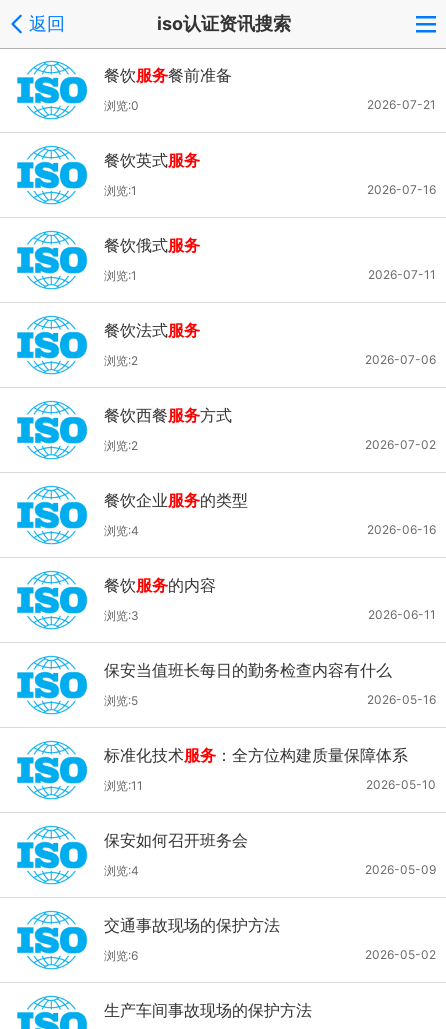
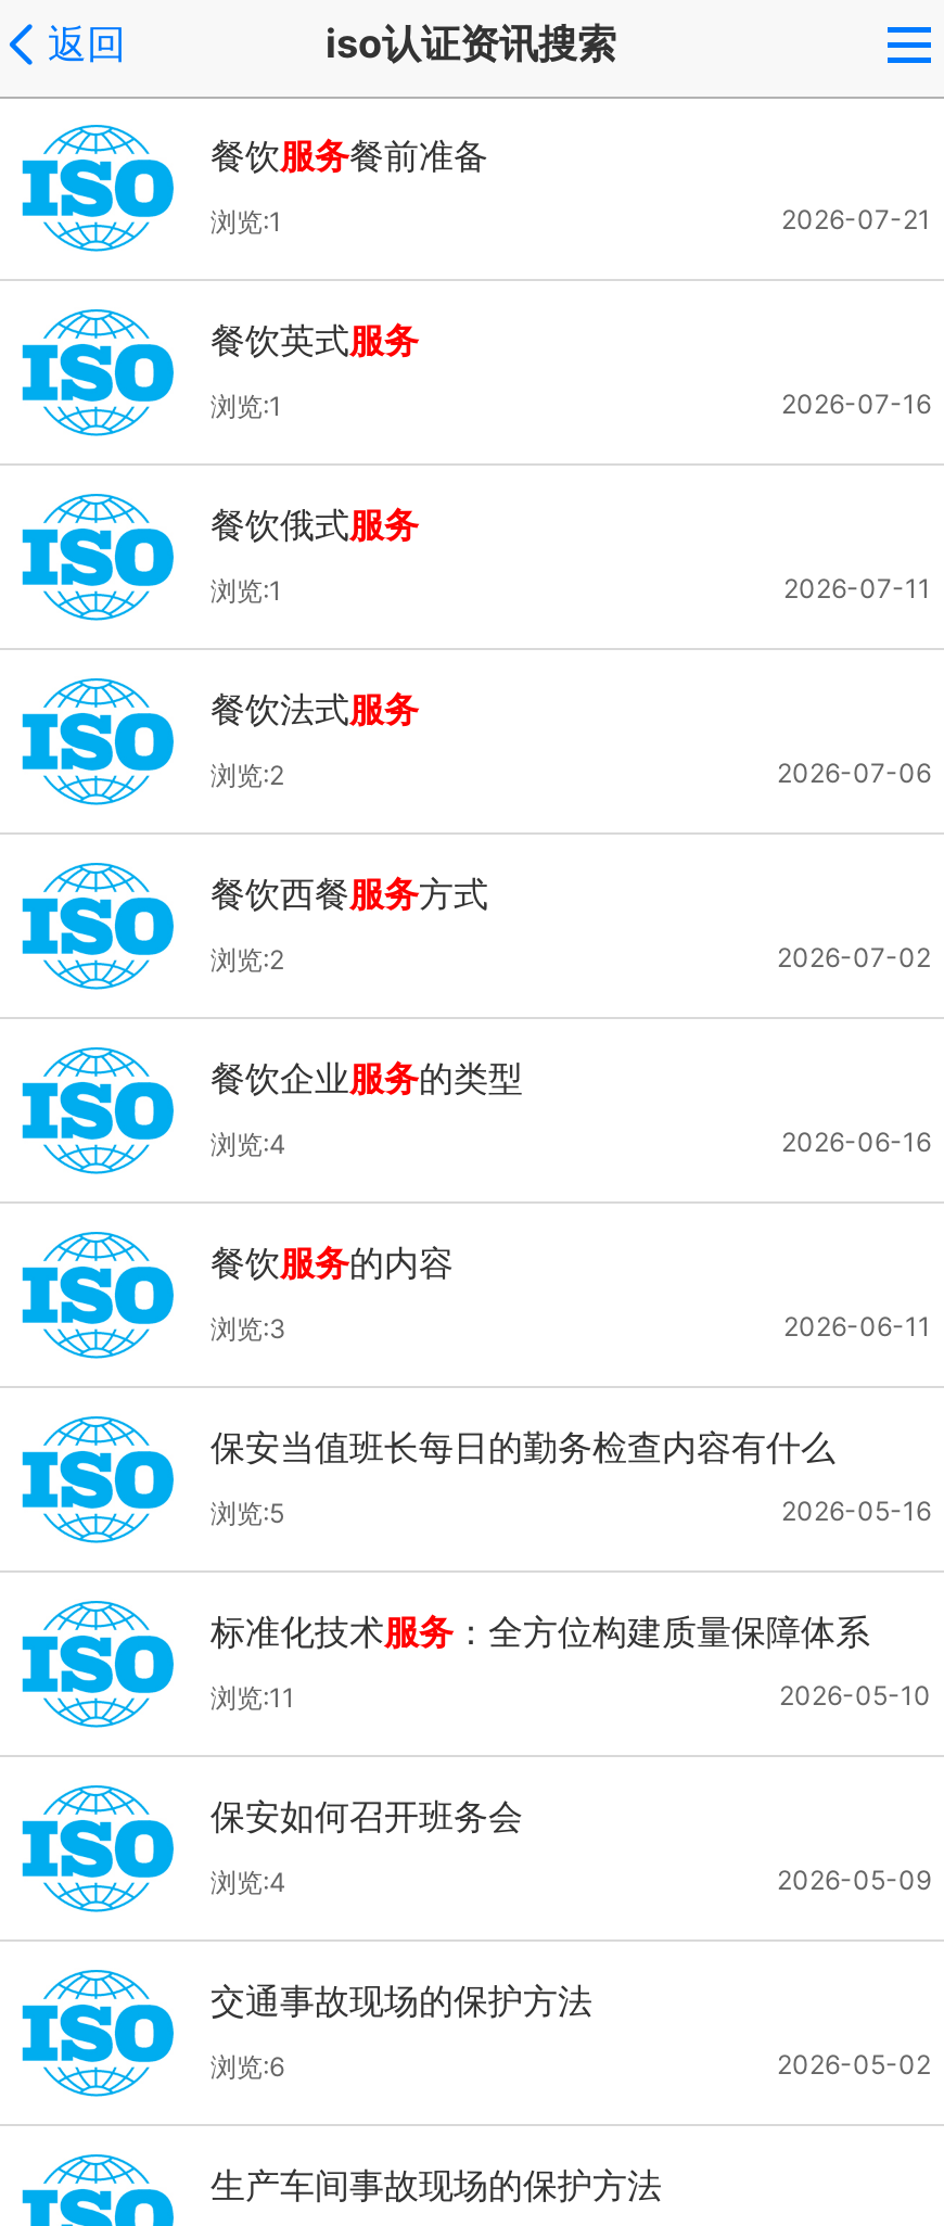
- 浏览:0
+ 浏览:1
